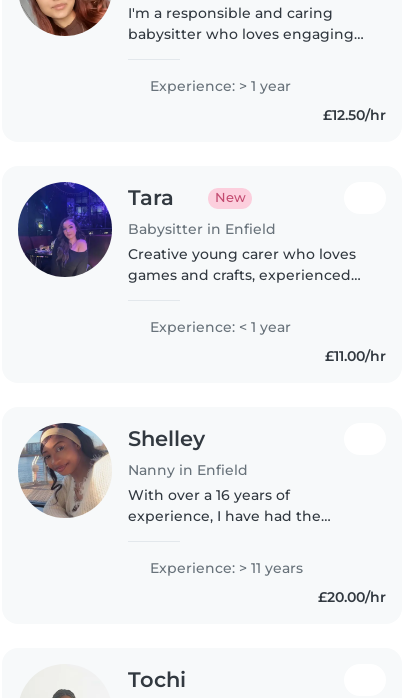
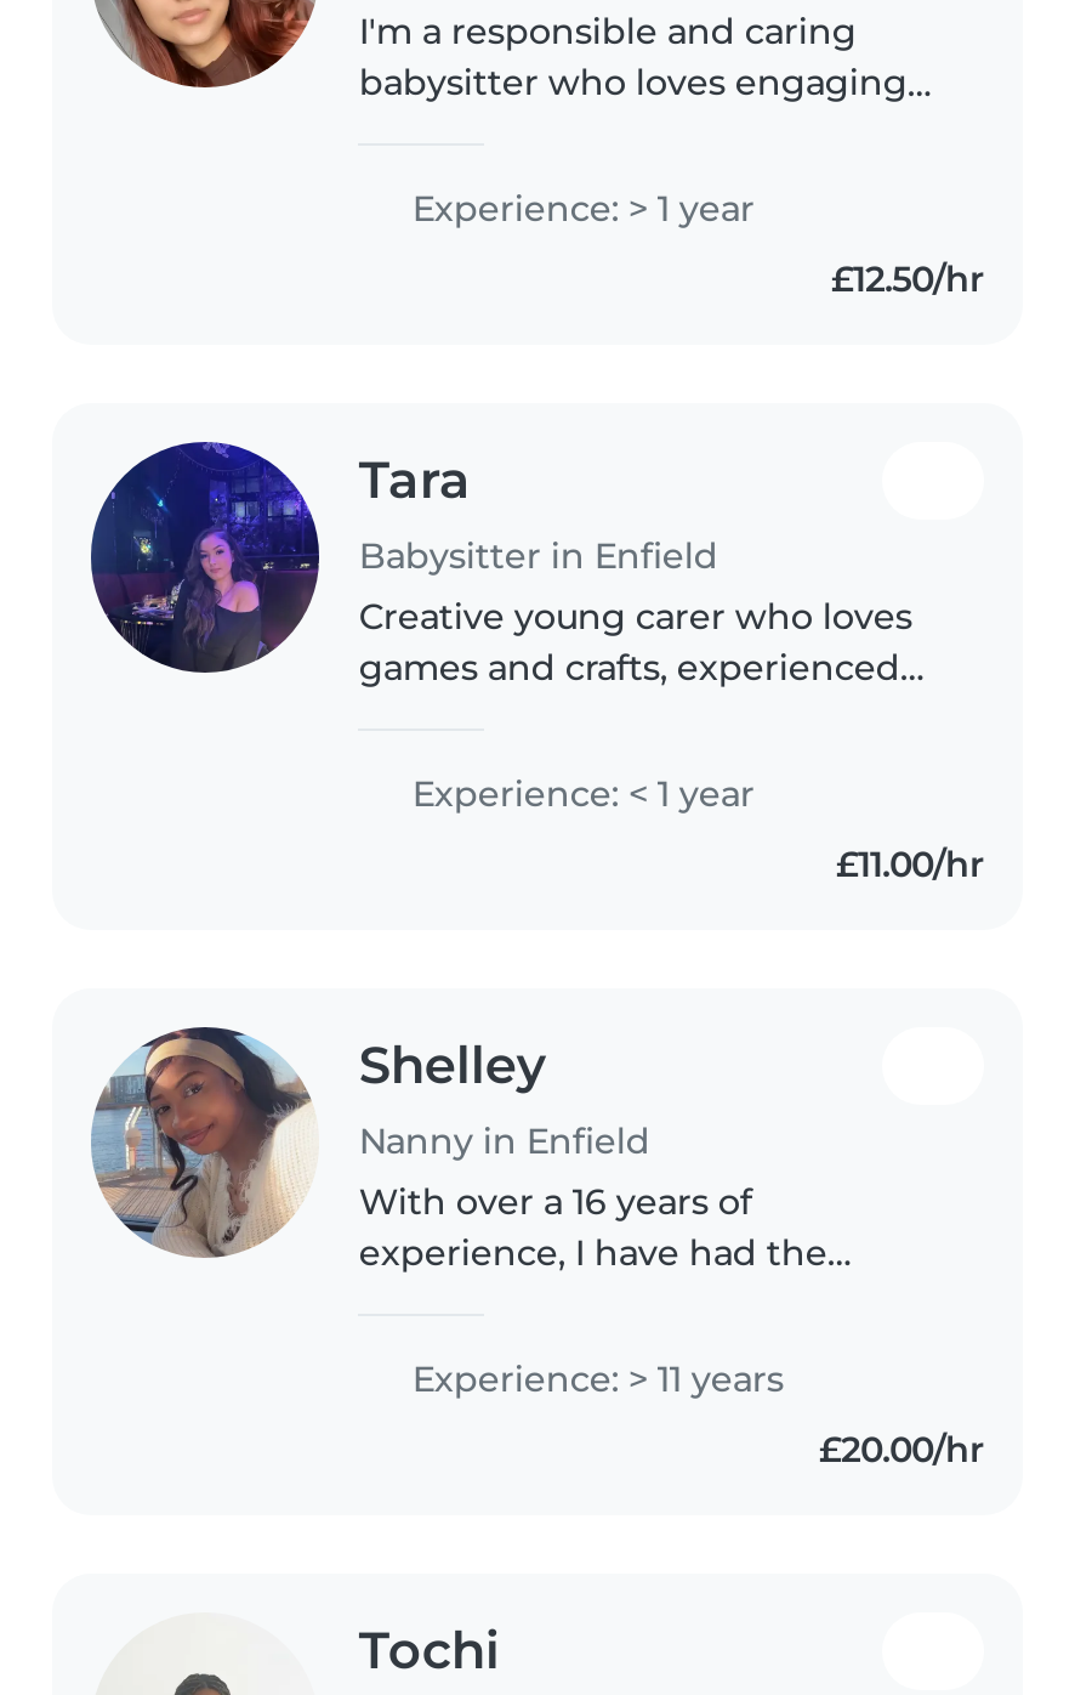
- New
